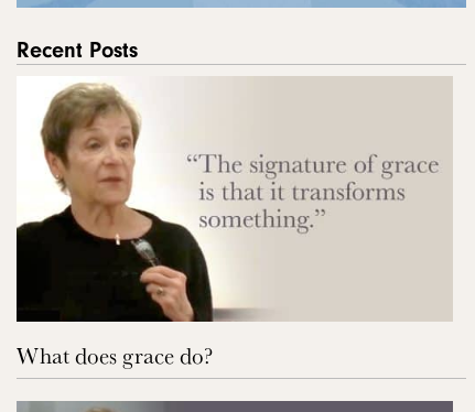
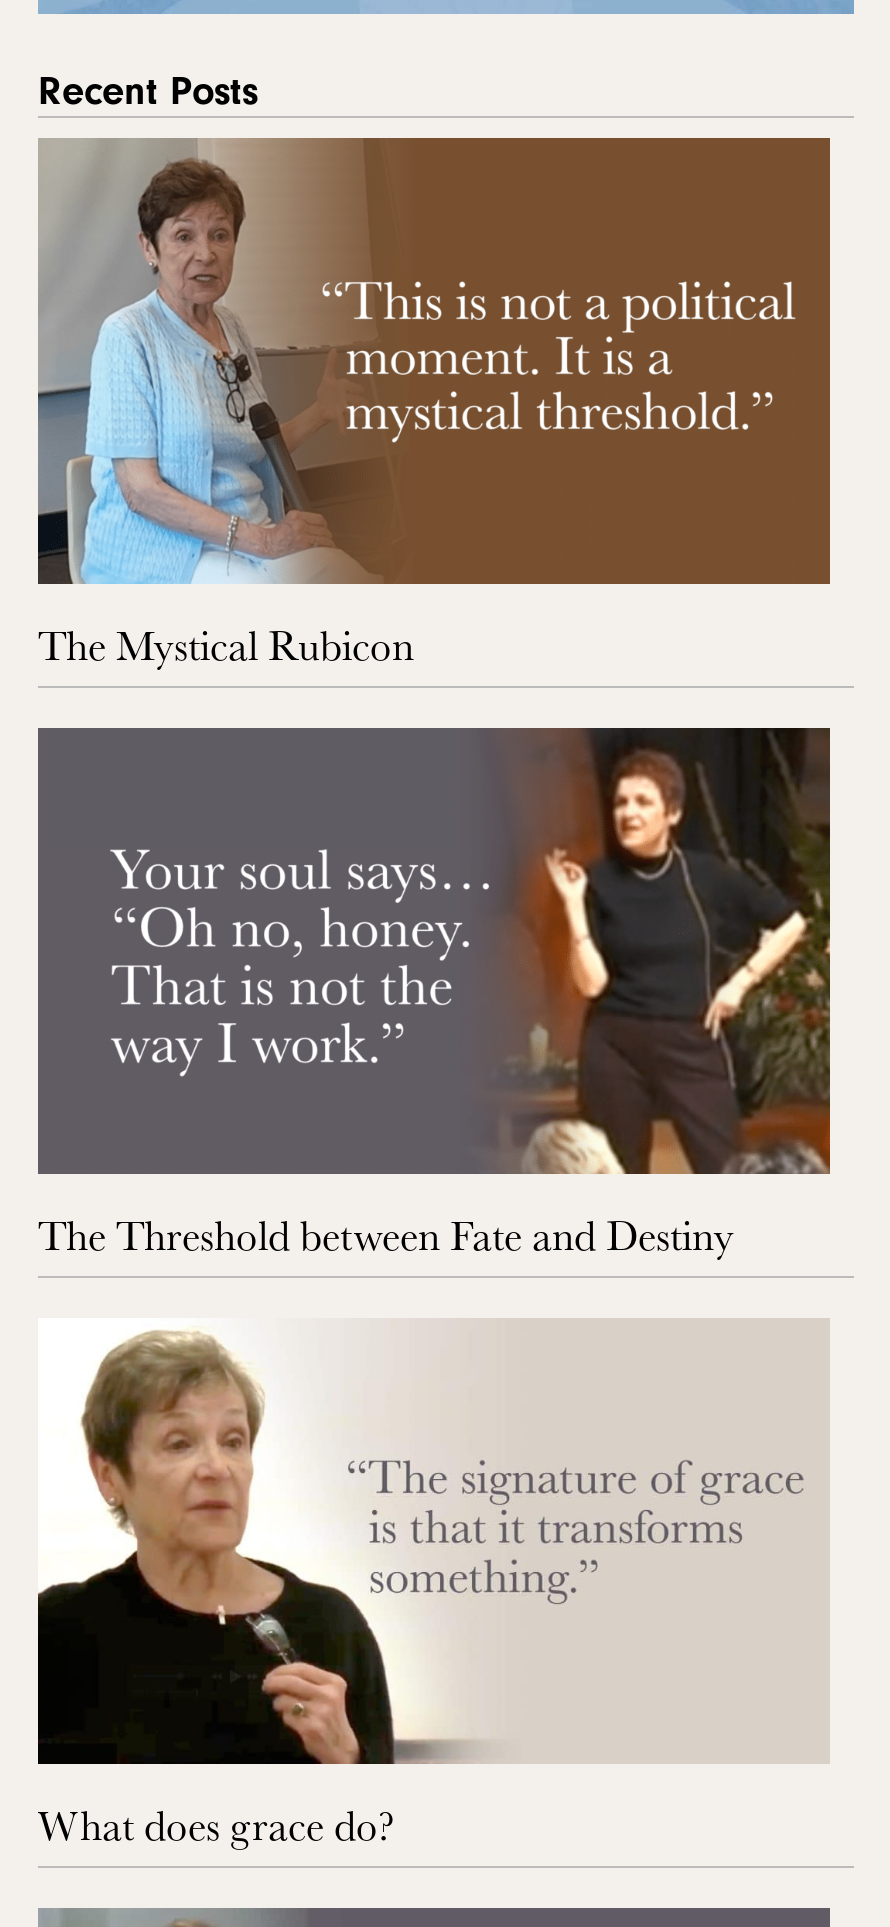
+ [image]
+ The Mystical Rubicon

+ [image]
+ The Threshold between Fate and Destiny
